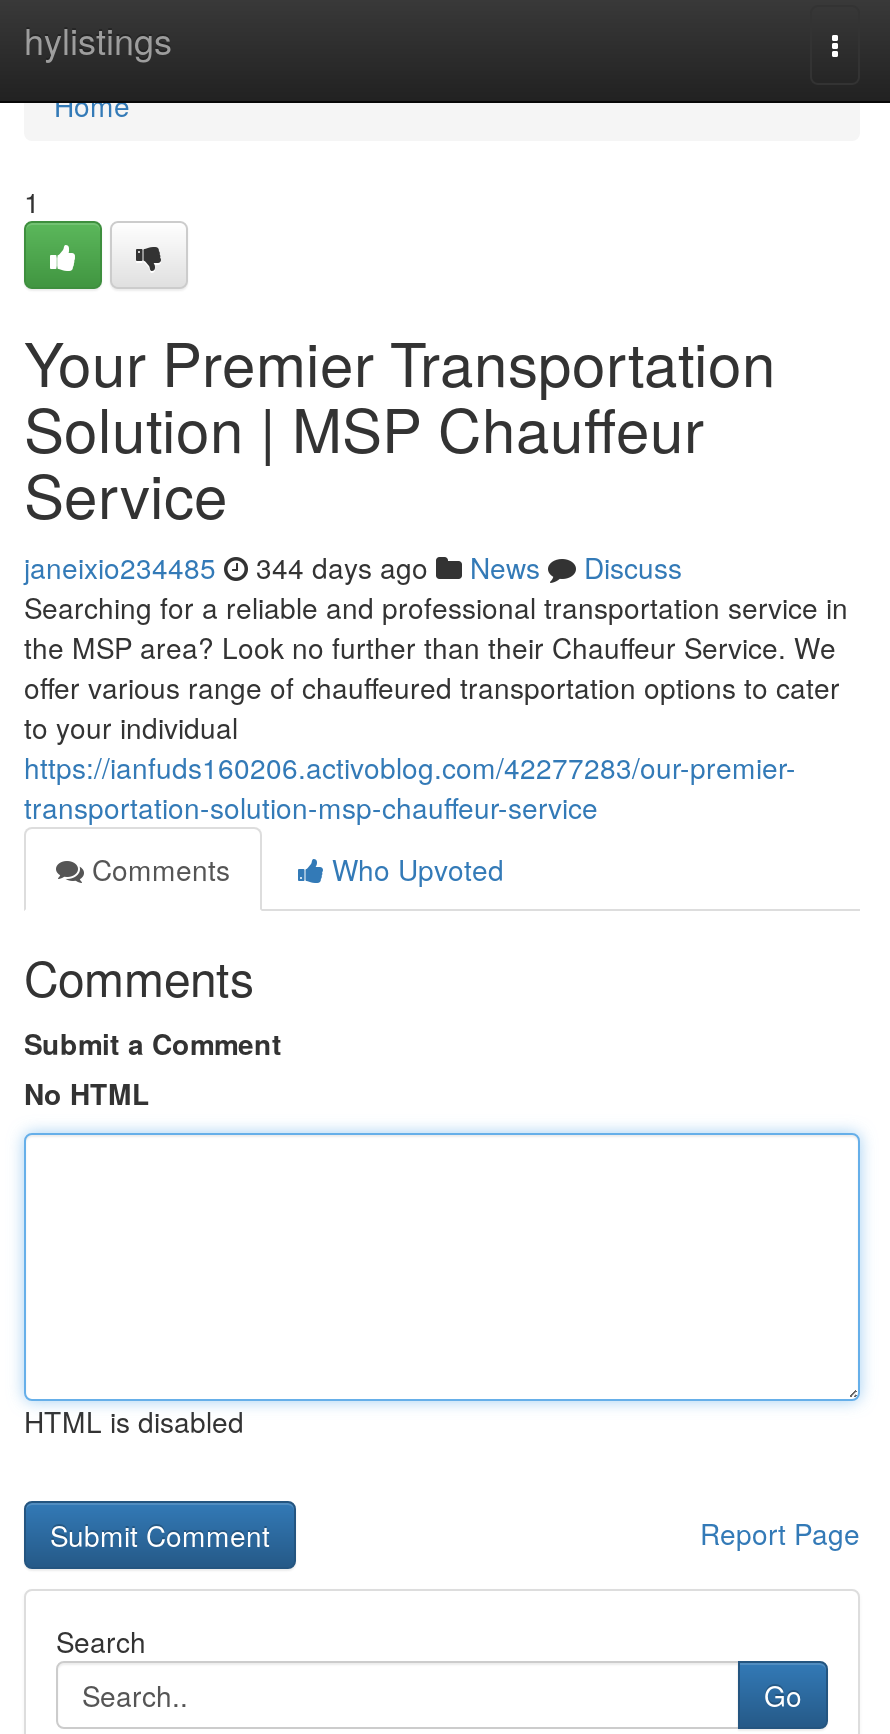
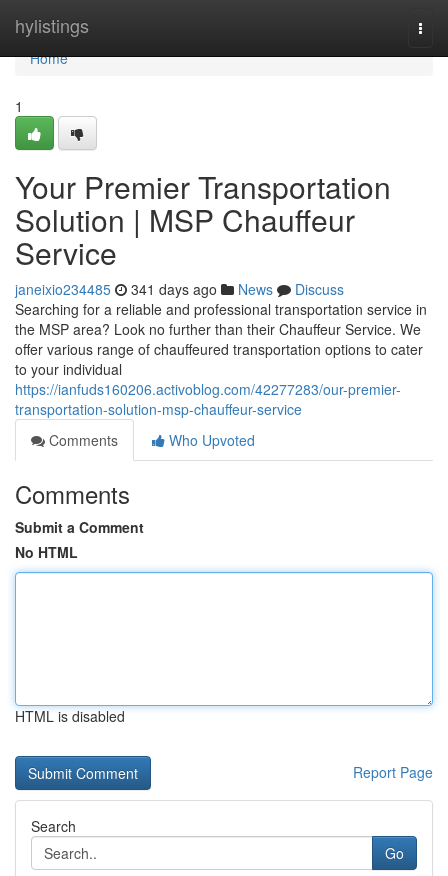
- janeixio234485 344 days ago News Discuss
+ janeixio234485 341 days ago News Discuss
